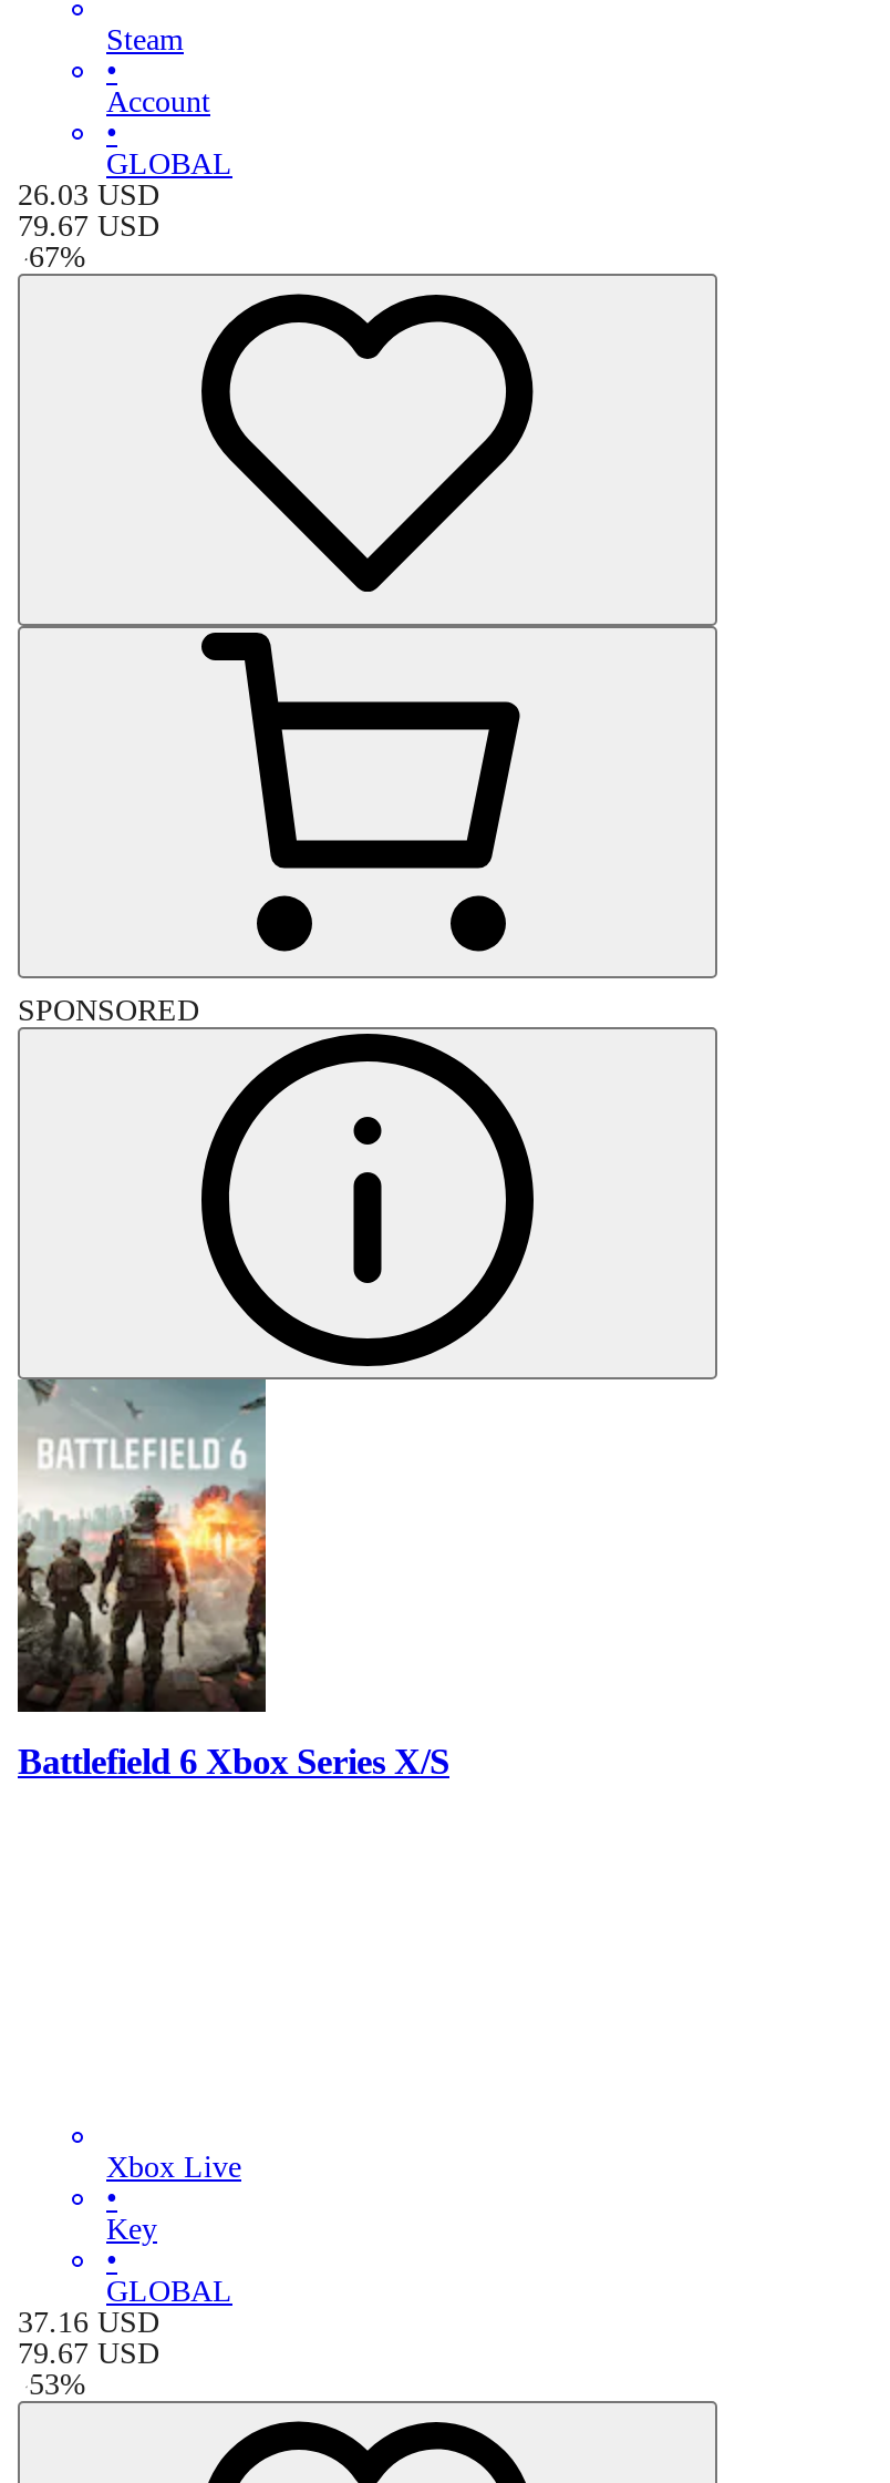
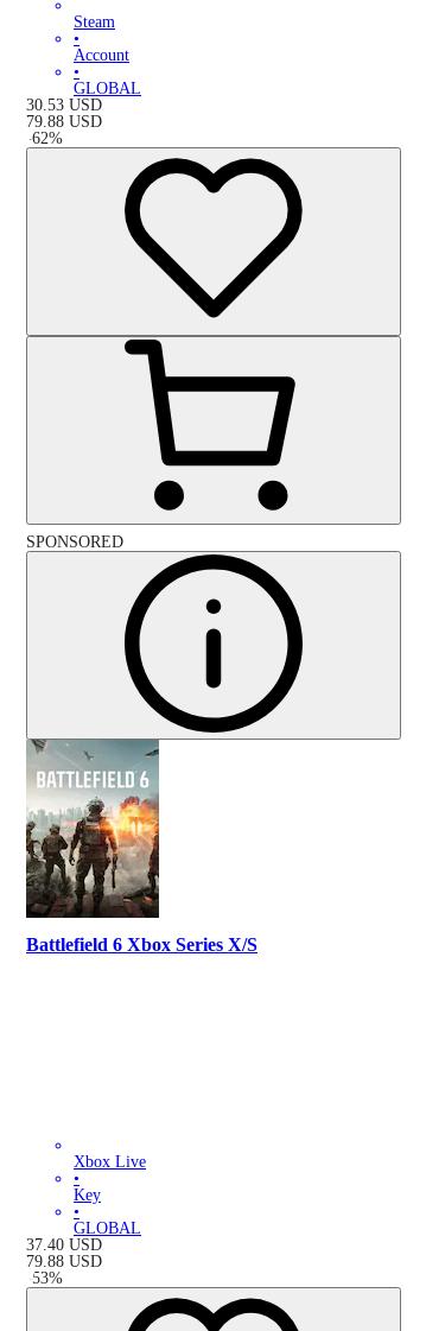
- 26.03 USD
+ 30.53 USD

- 79.67 USD
+ 79.88 USD

- - 67%
+ - 62%

- 37.16 USD
+ 37.40 USD

- 79.67 USD
+ 79.88 USD
